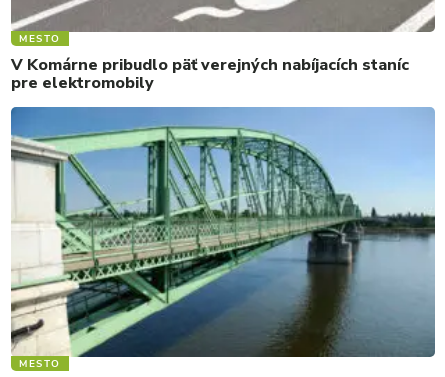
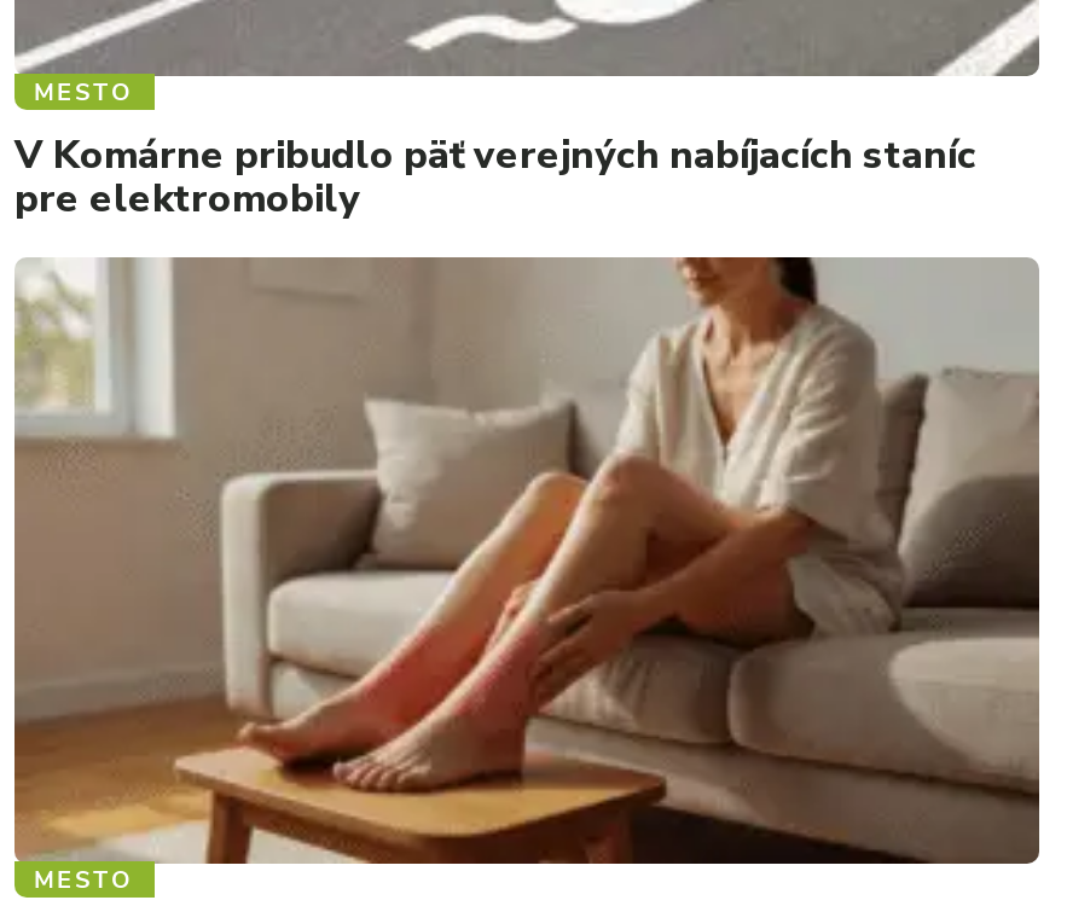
- [image]
+ [image]
